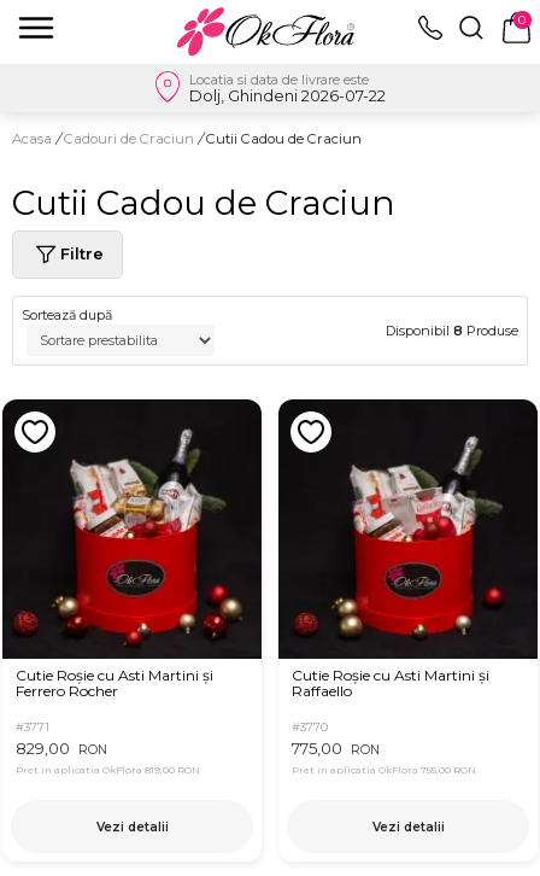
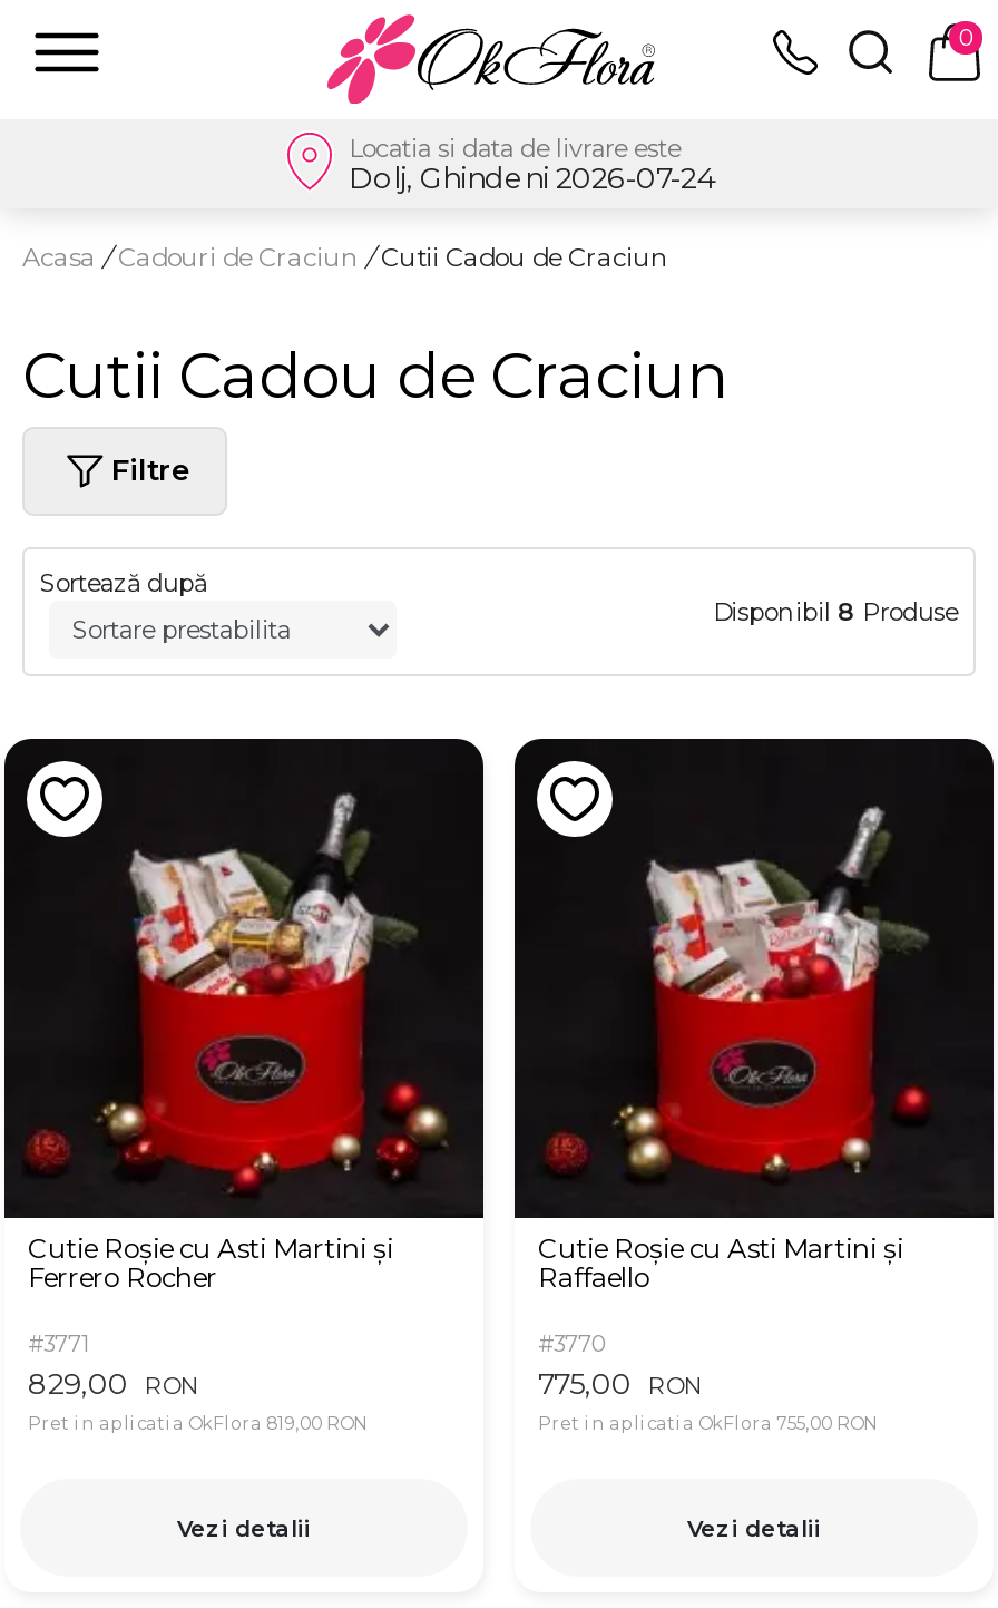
- Dolj, Ghindeni 2026-07-22
+ Dolj, Ghindeni 2026-07-24
